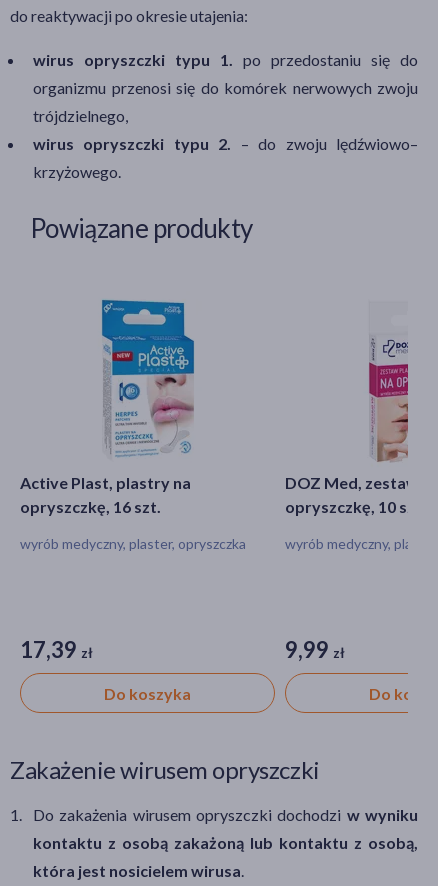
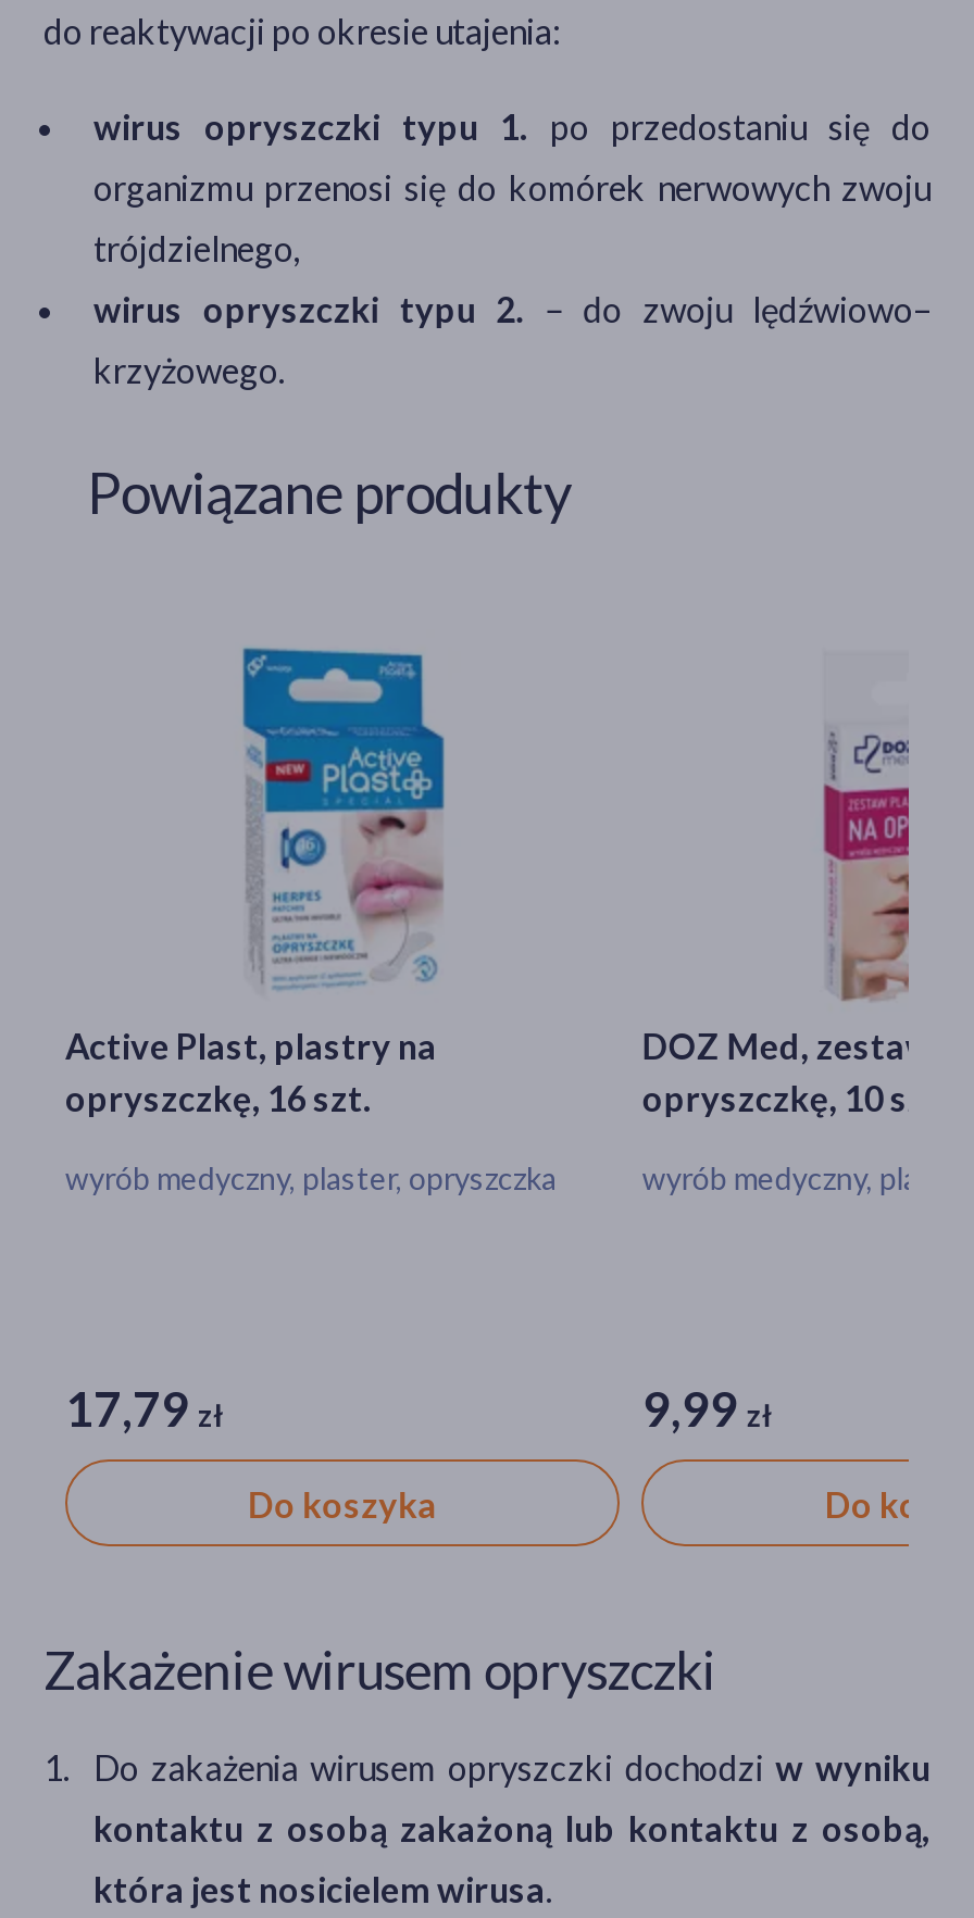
- 17,39 zł
+ 17,79 zł
